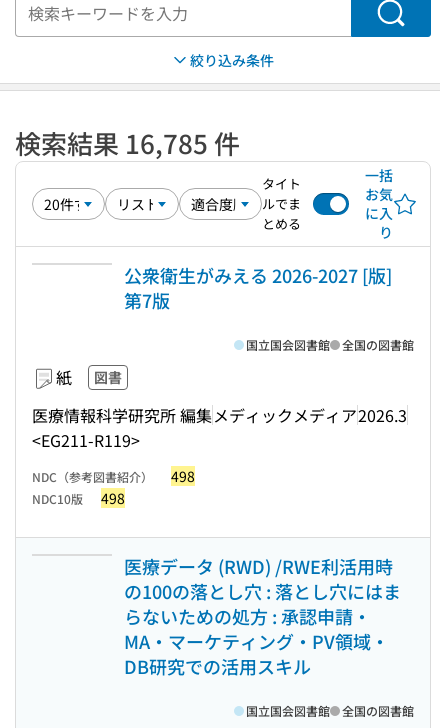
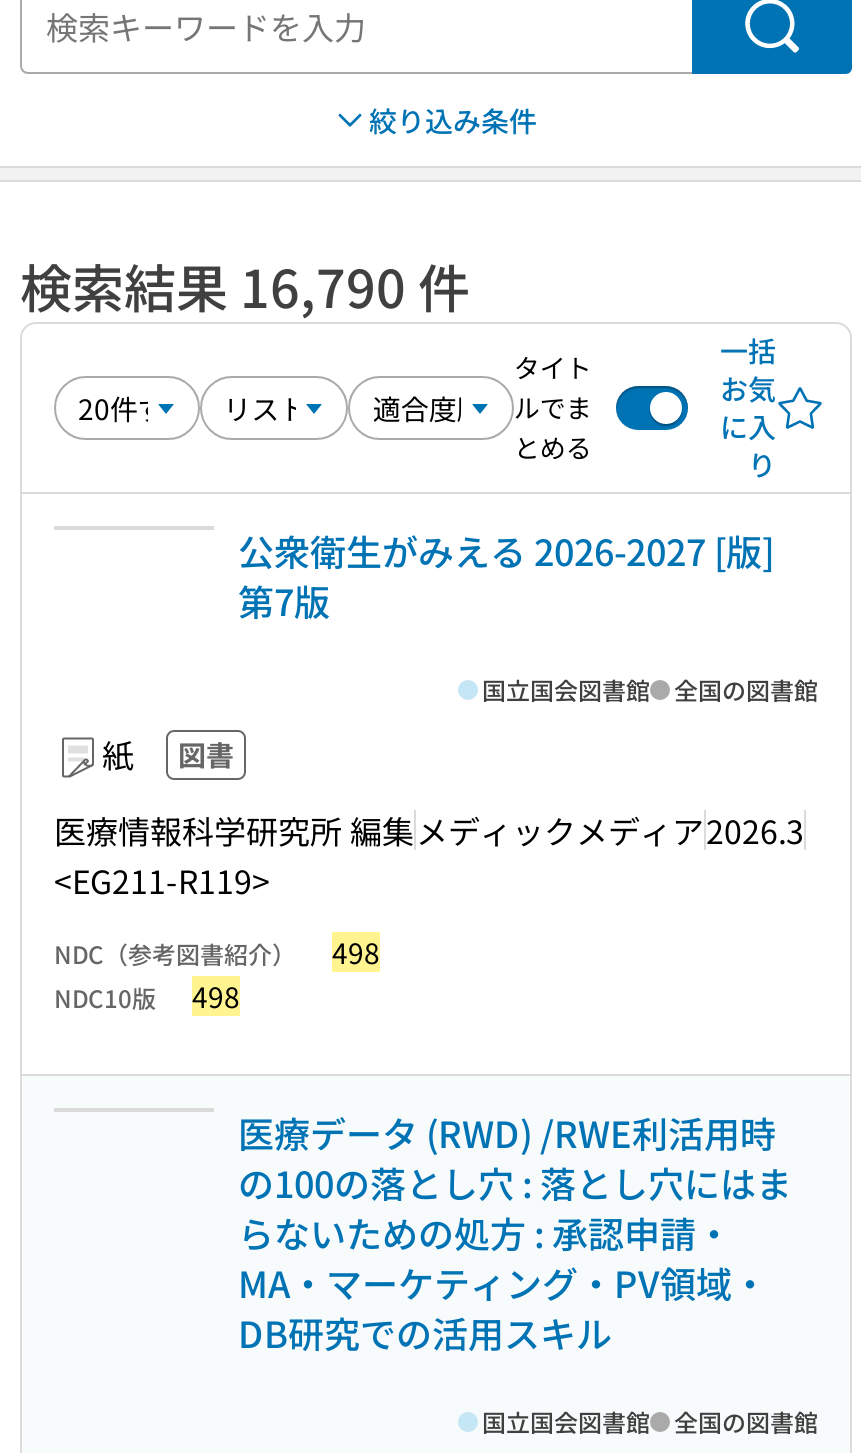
- 検索結果 16,785 件
+ 検索結果 16,790 件
